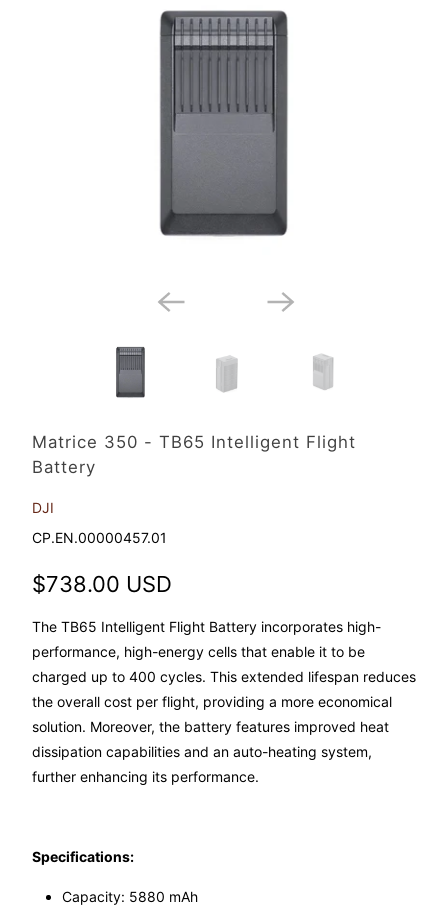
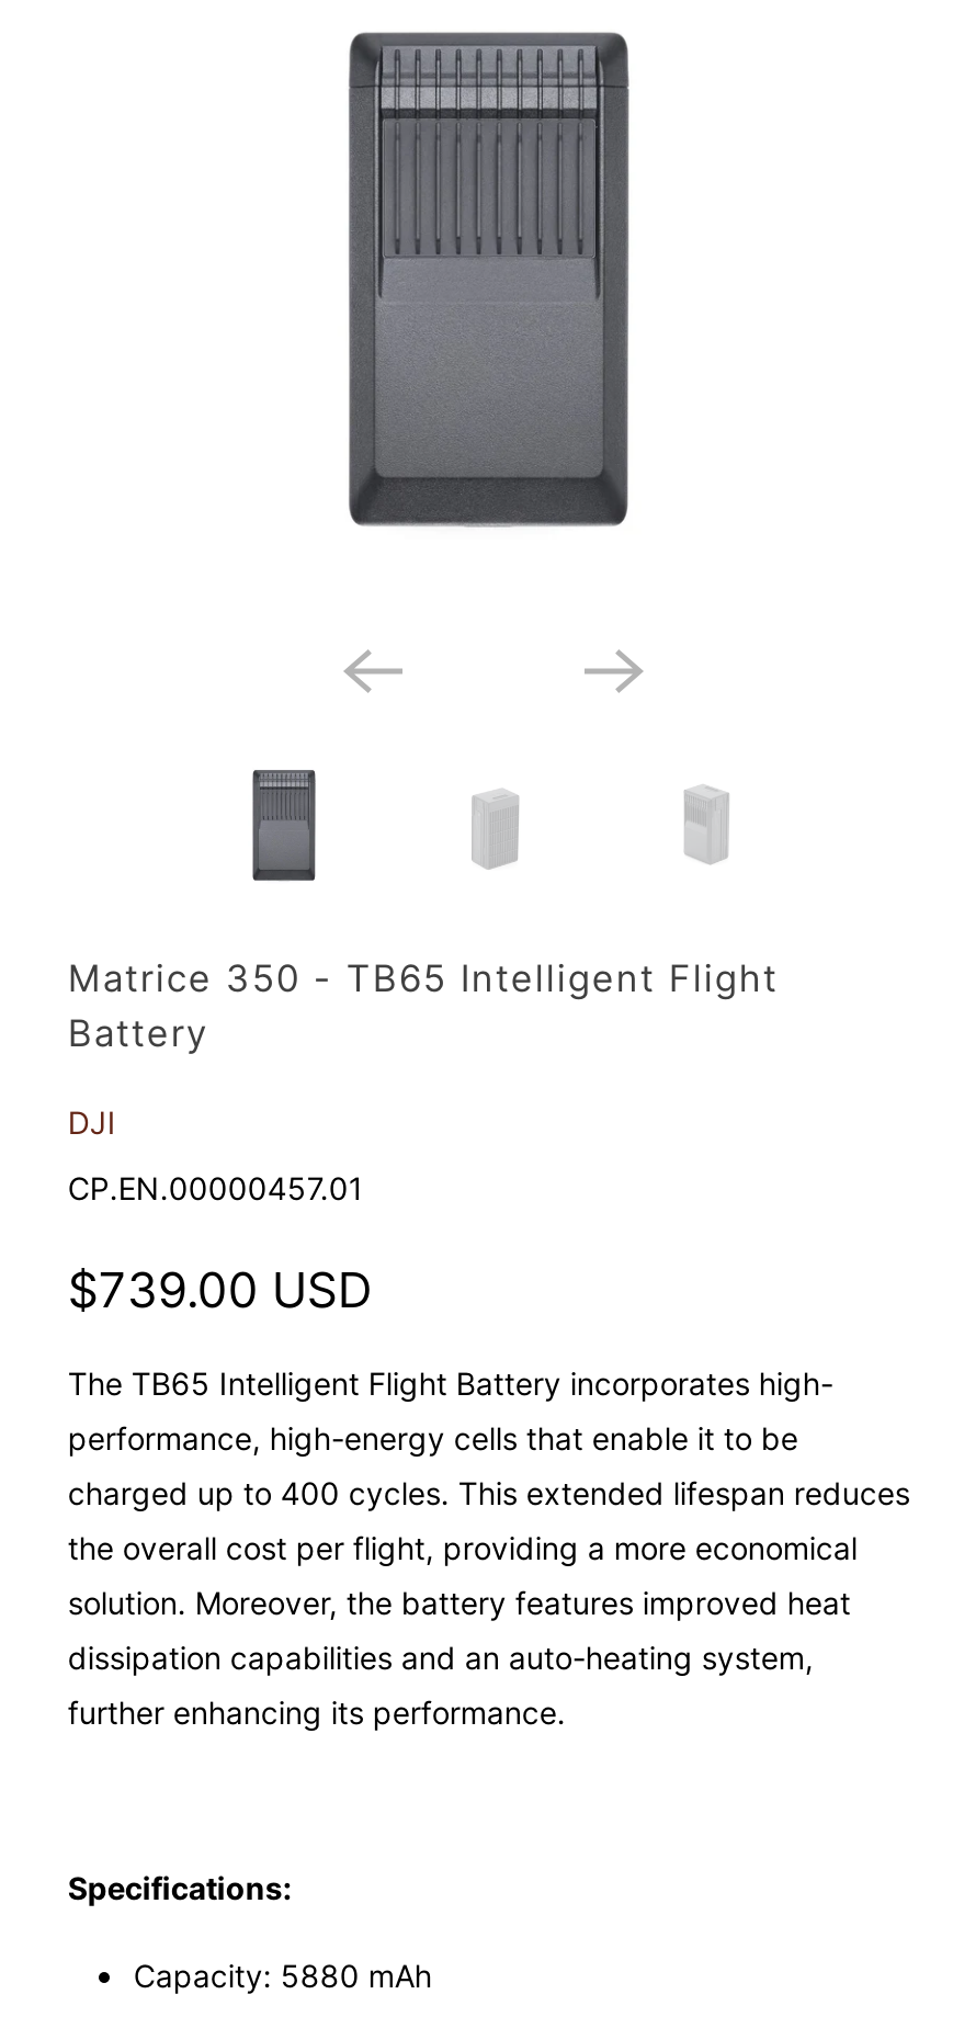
- $738.00 USD
+ $739.00 USD
